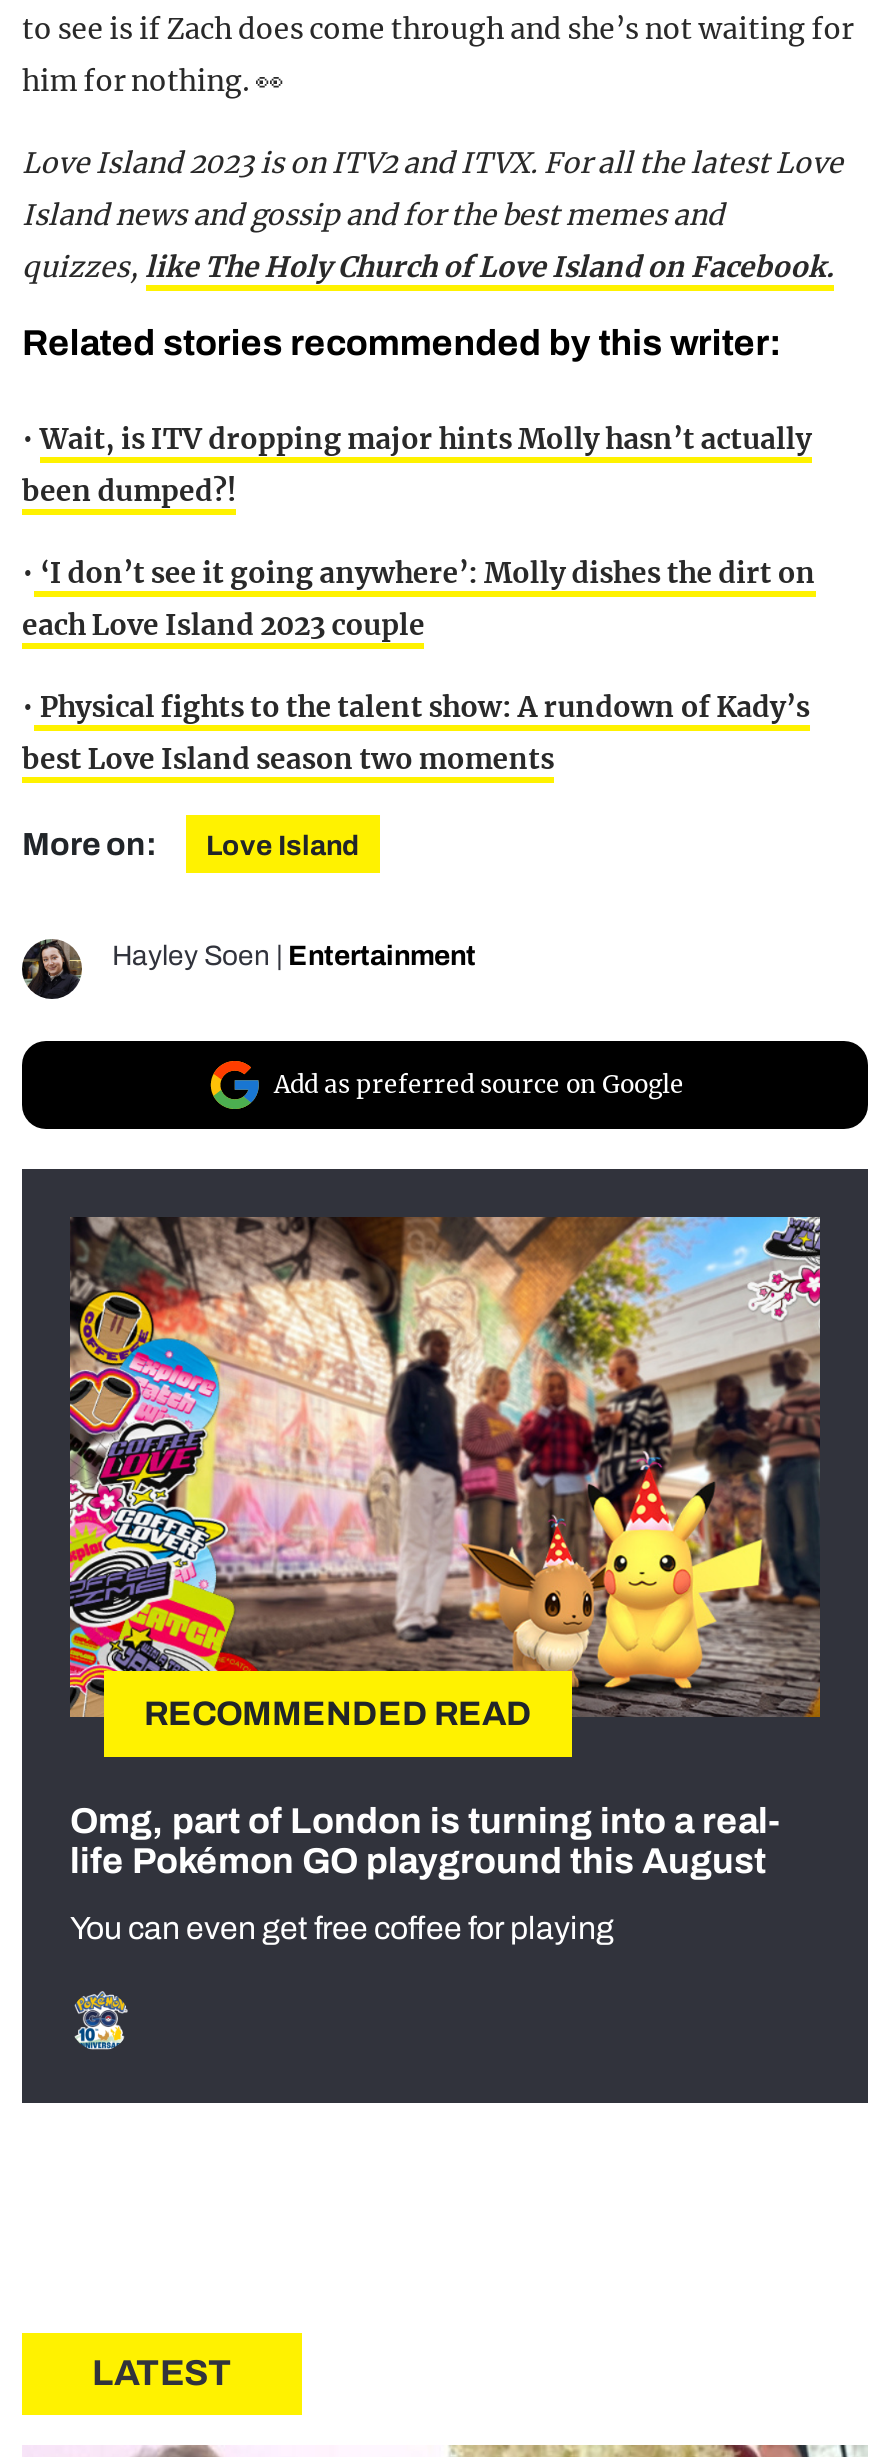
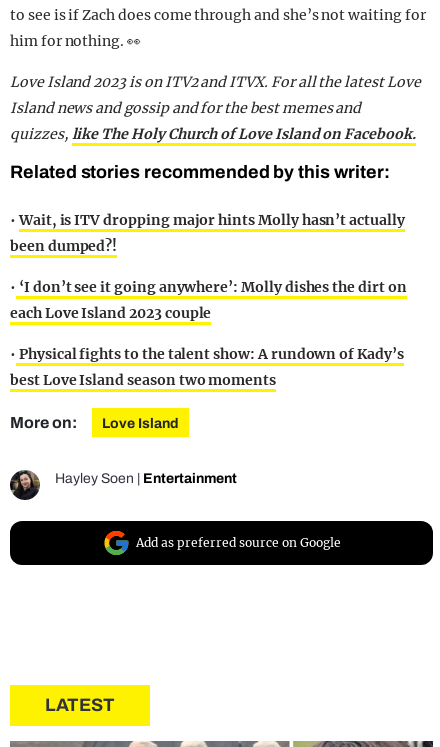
- [image]
- RECOMMENDED READ
- Omg, part of London is turning into a real-
- life Pokémon GO playground this August
- You can even get free coffee for playing
